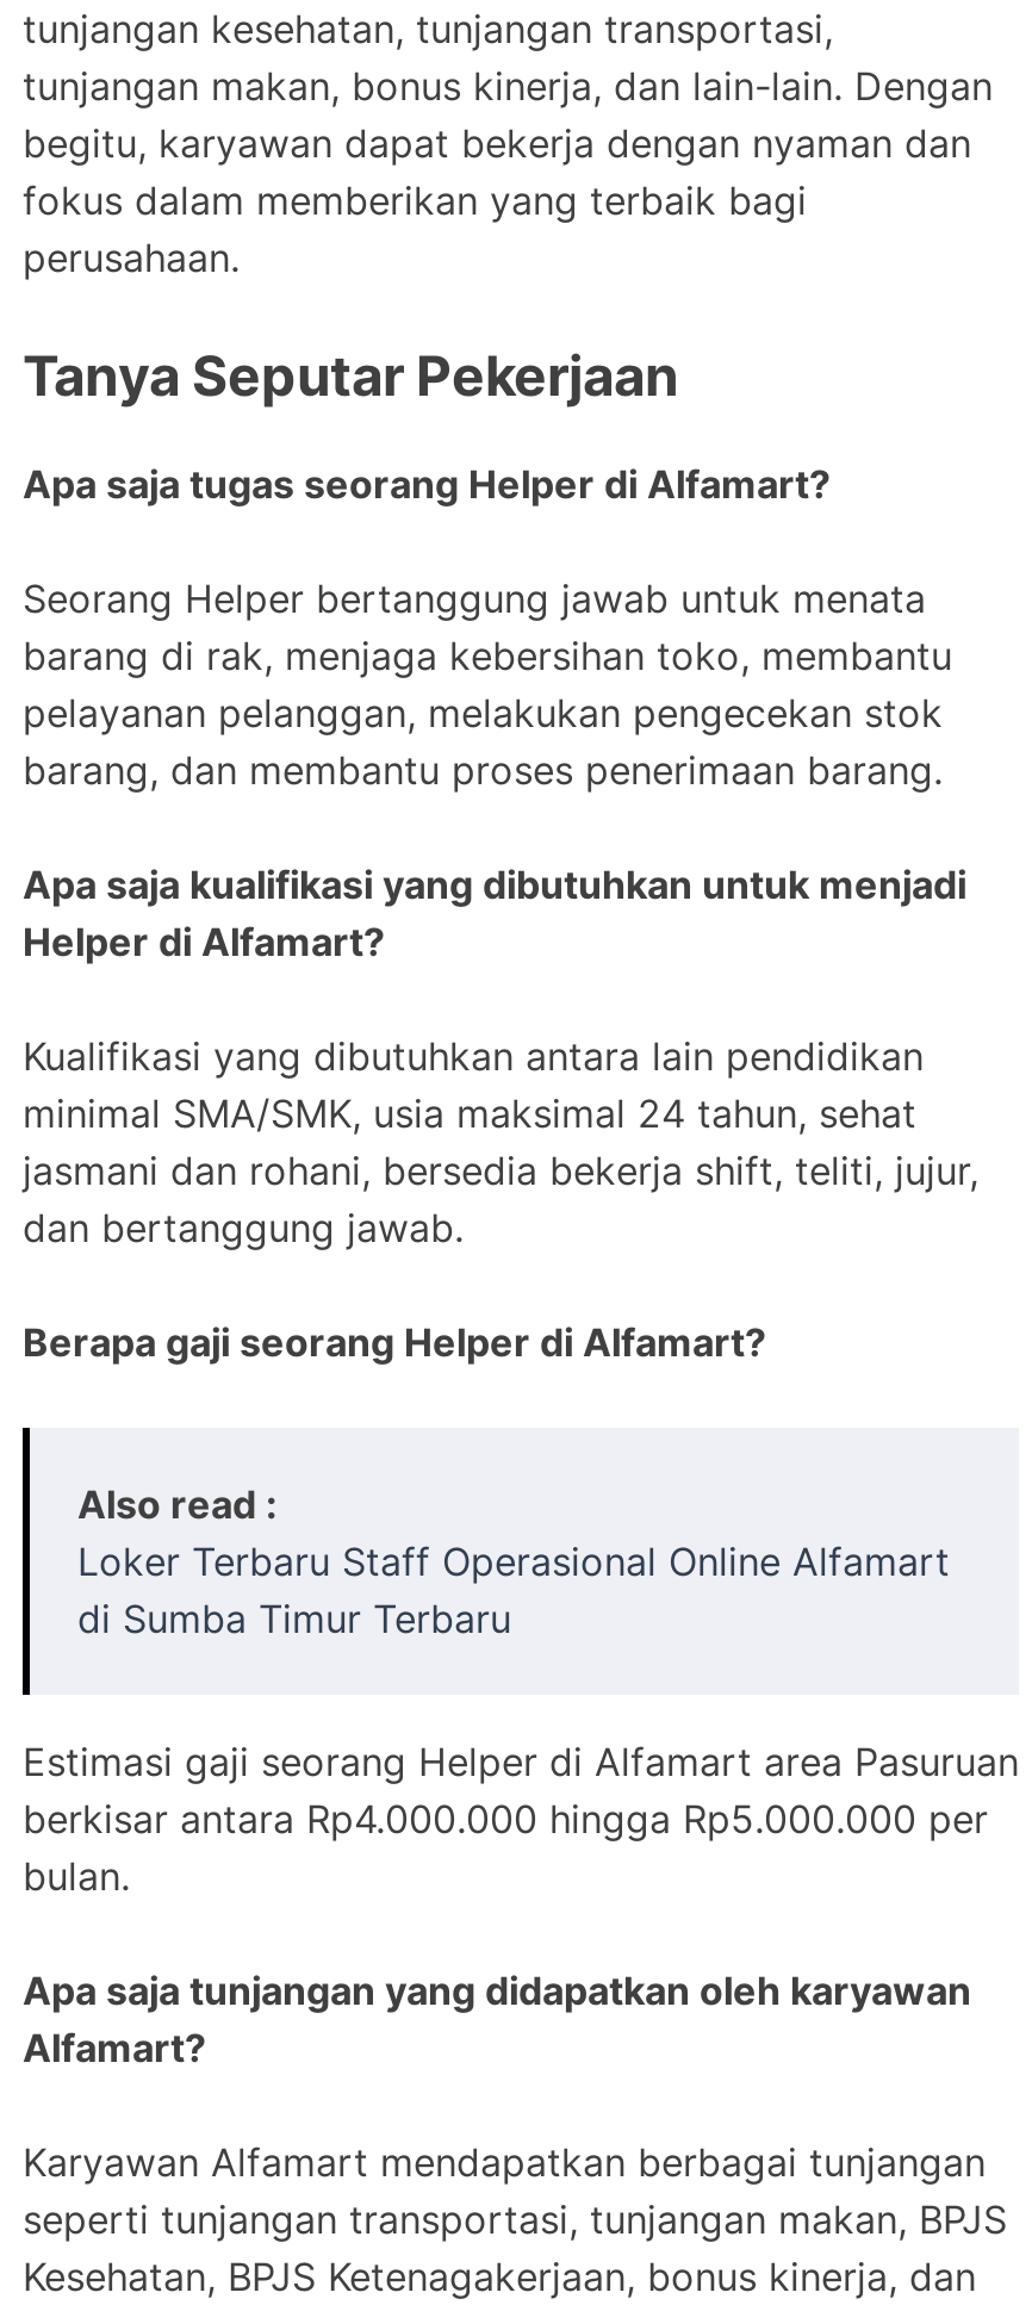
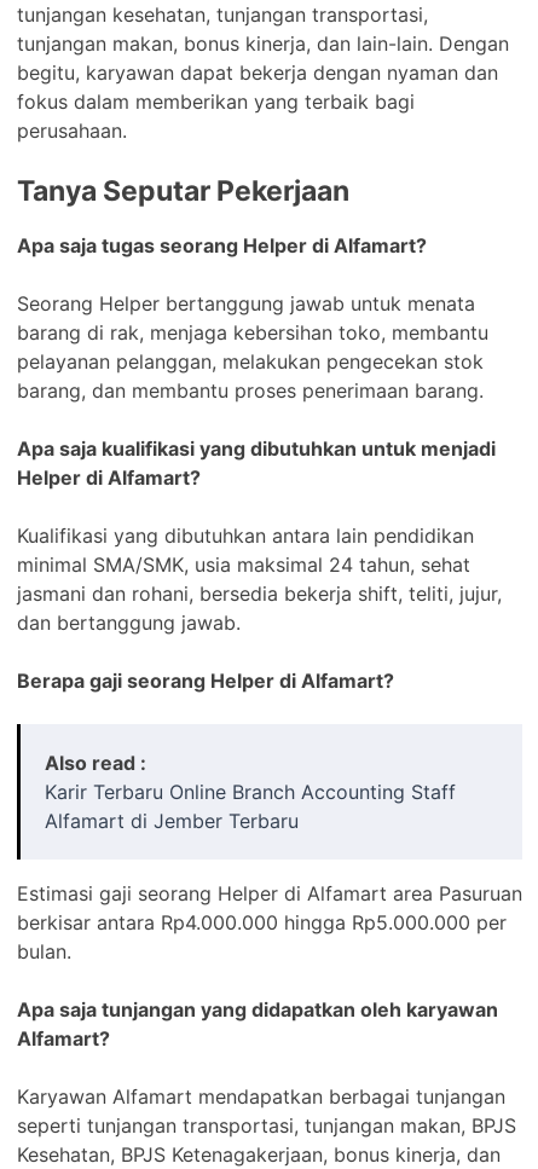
- Loker Terbaru Staff Operasional Online Alfamart
+ Karir Terbaru Online Branch Accounting Staff

- di Sumba Timur Terbaru
+ Alfamart di Jember Terbaru
